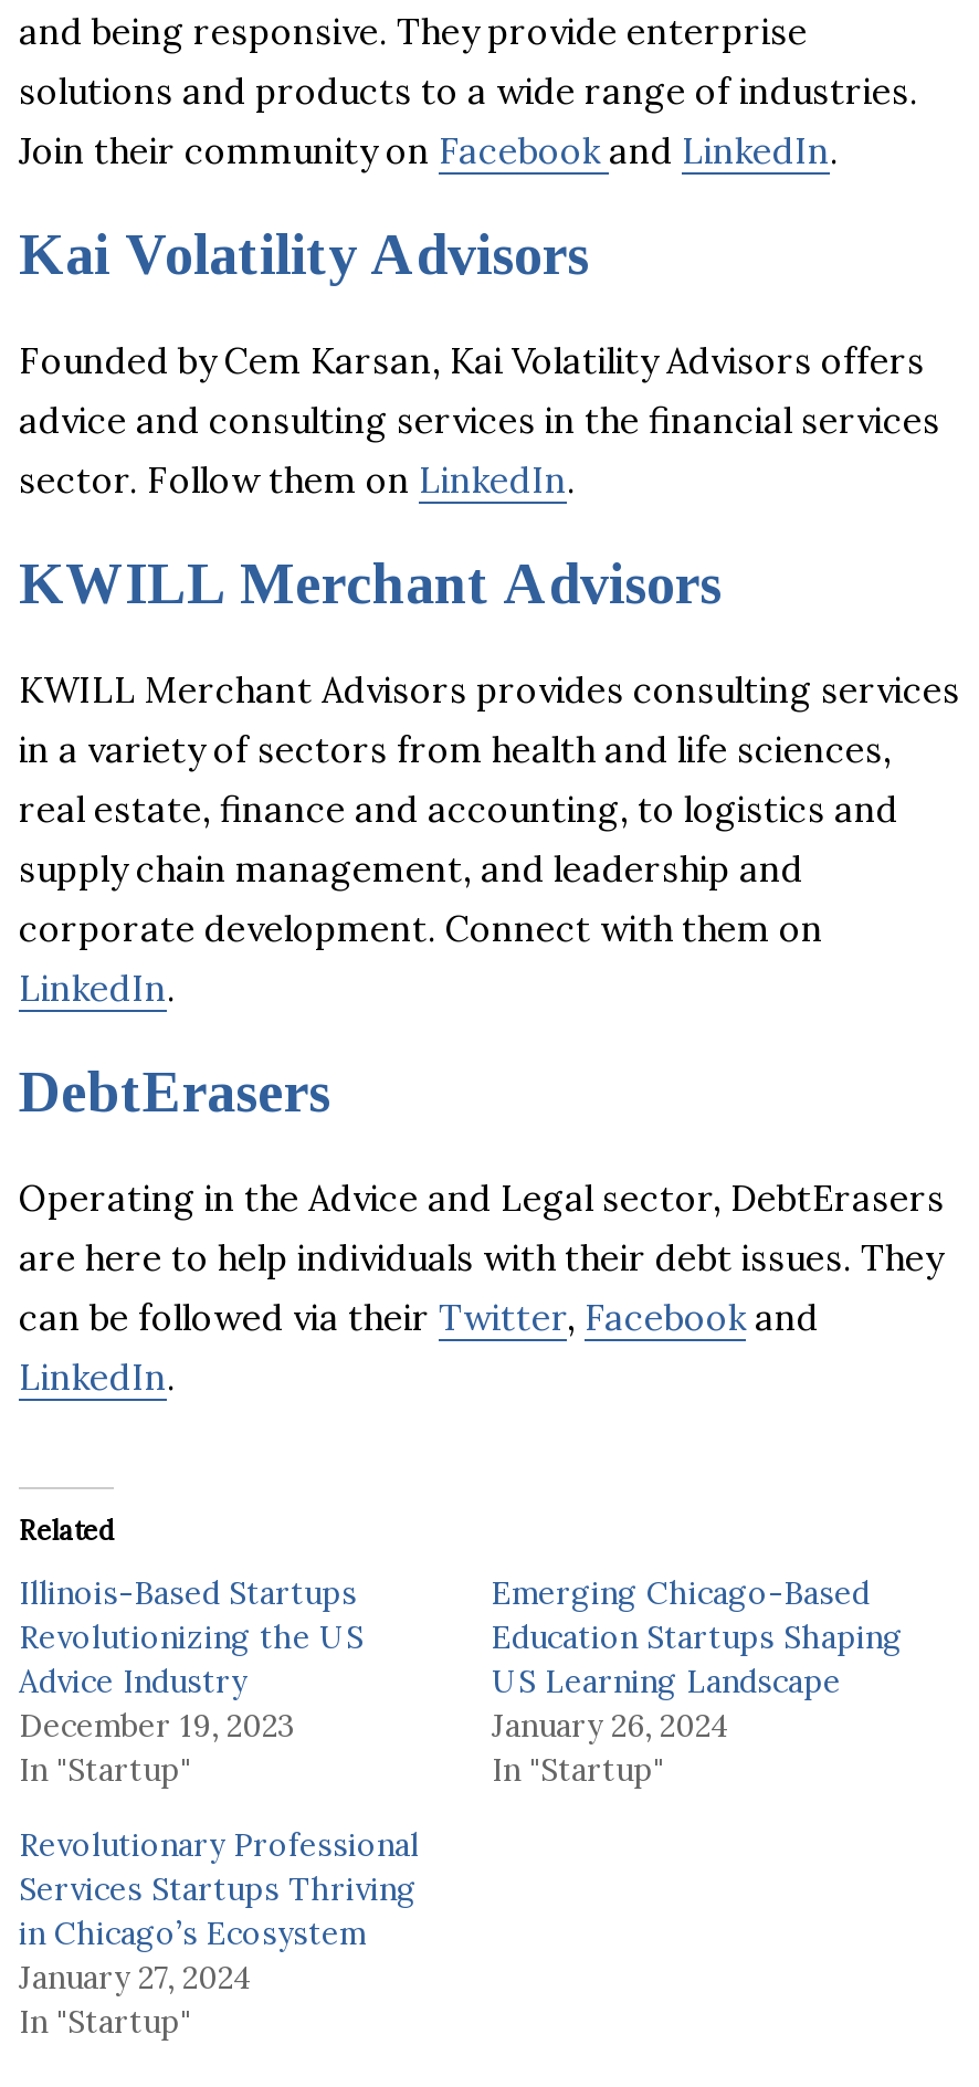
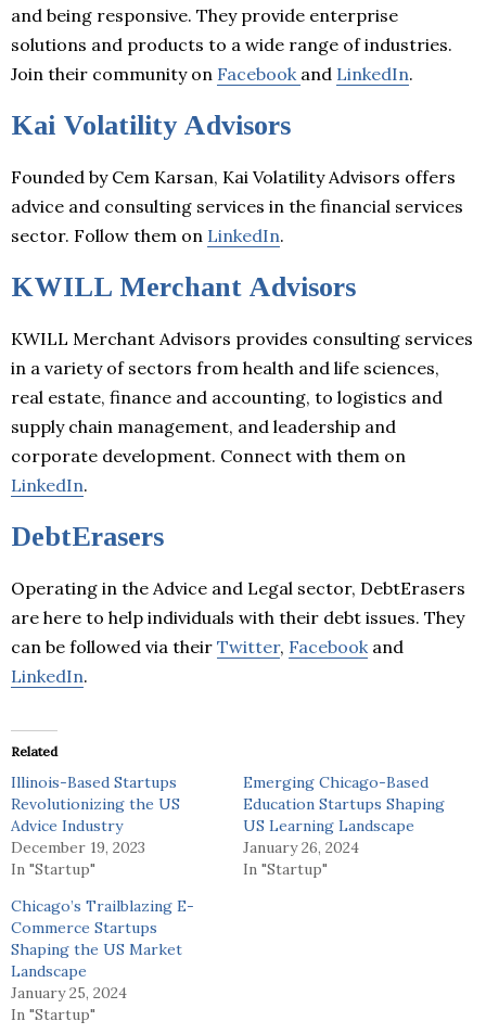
- Revolutionary Professional
- Services Startups Thriving
- in Chicago’s Ecosystem
- January 27, 2024
+ Chicago’s Trailblazing E-
+ Commerce Startups
+ Shaping the US Market
+ Landscape
+ January 25, 2024
